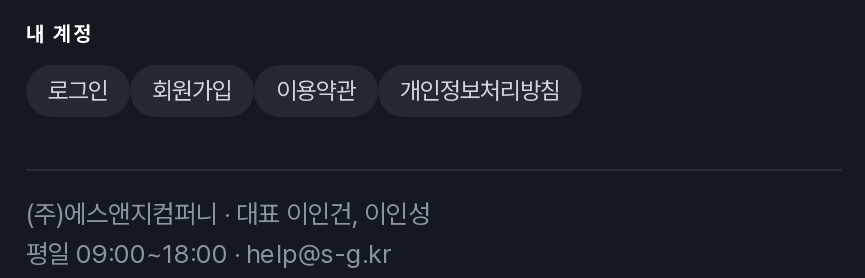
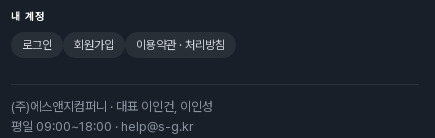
- 이용약관
- 개인정보처리방침
+ 이용약관 · 처리방침
